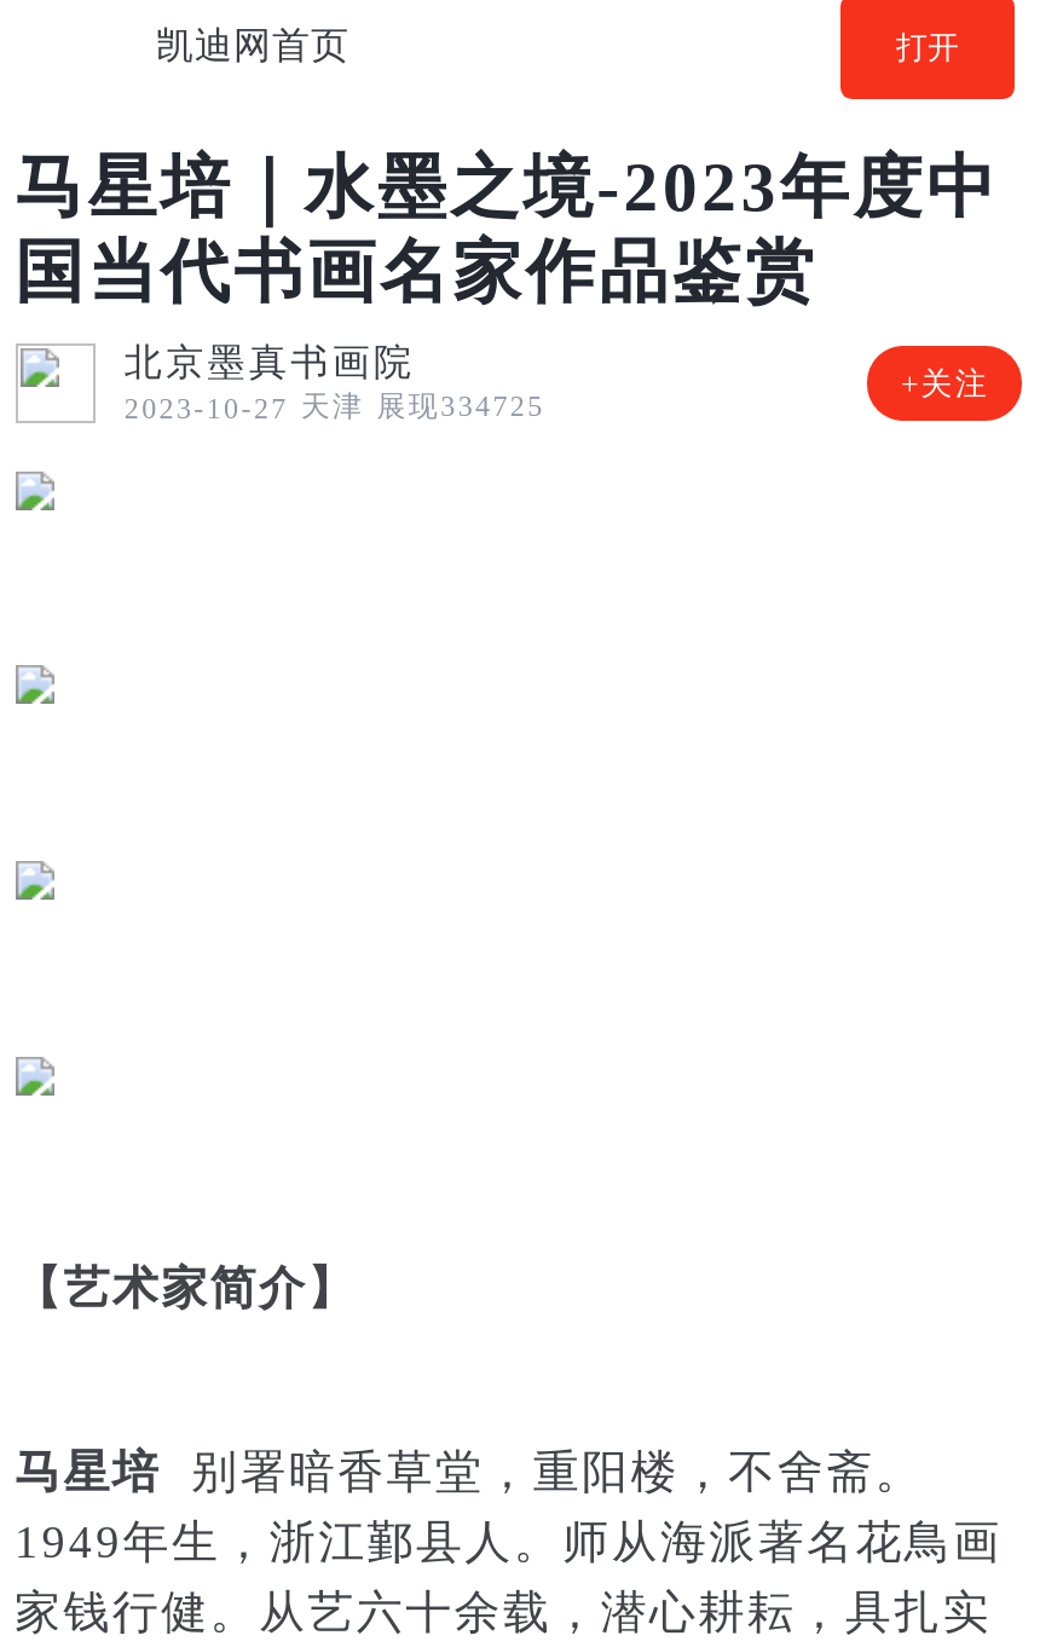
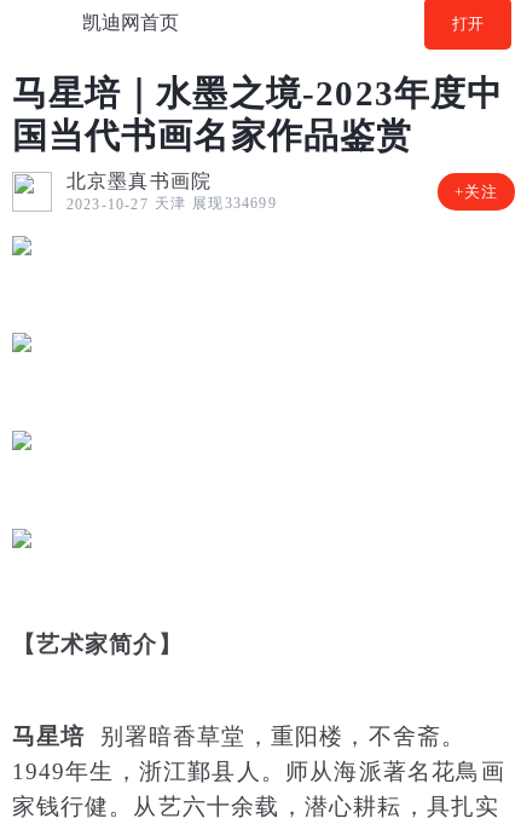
- 2023-10-27 天津 展现334725
+ 2023-10-27 天津 展现334699
